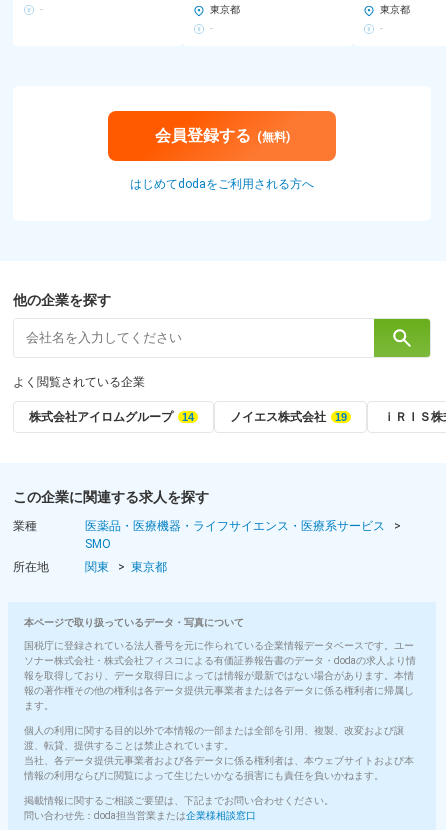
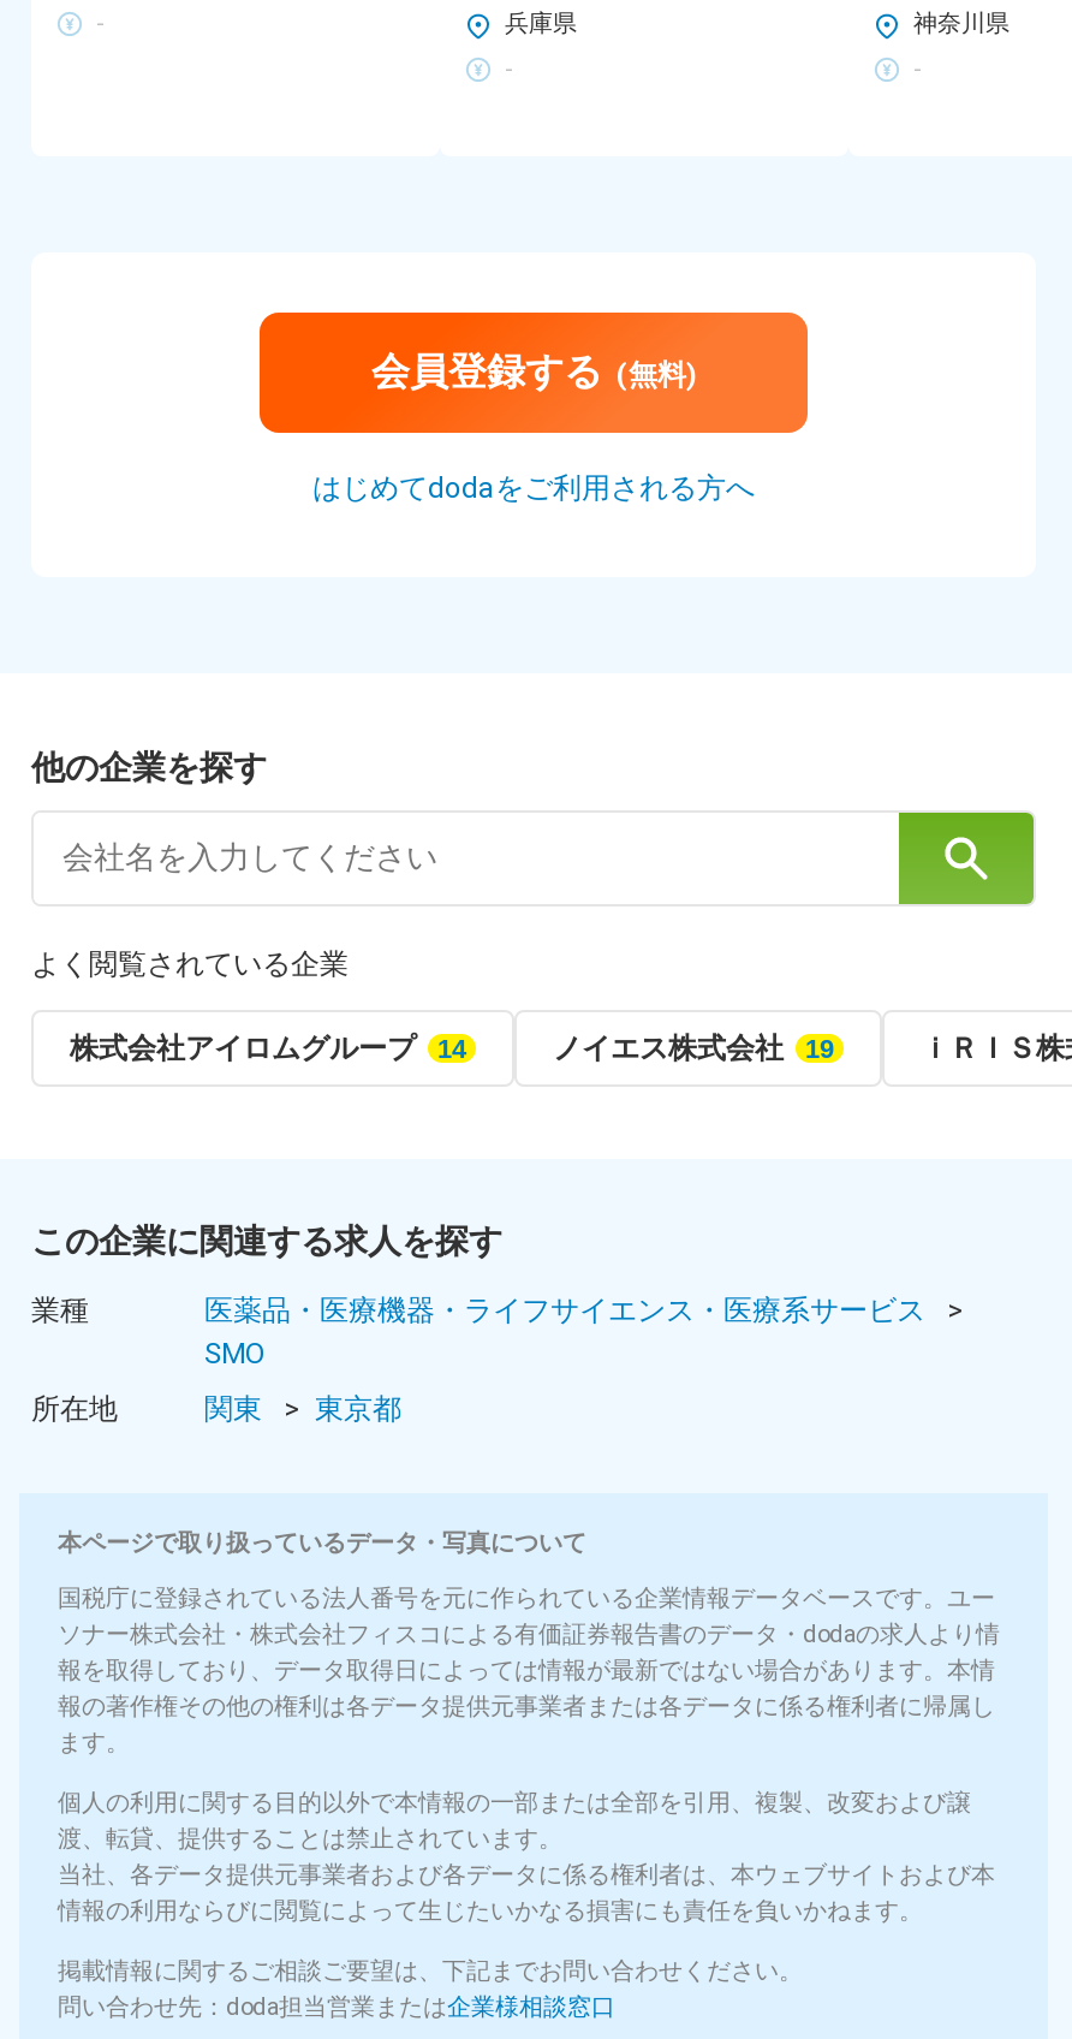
- 東京都
+ 兵庫県

- 東京都
+ 神奈川県
